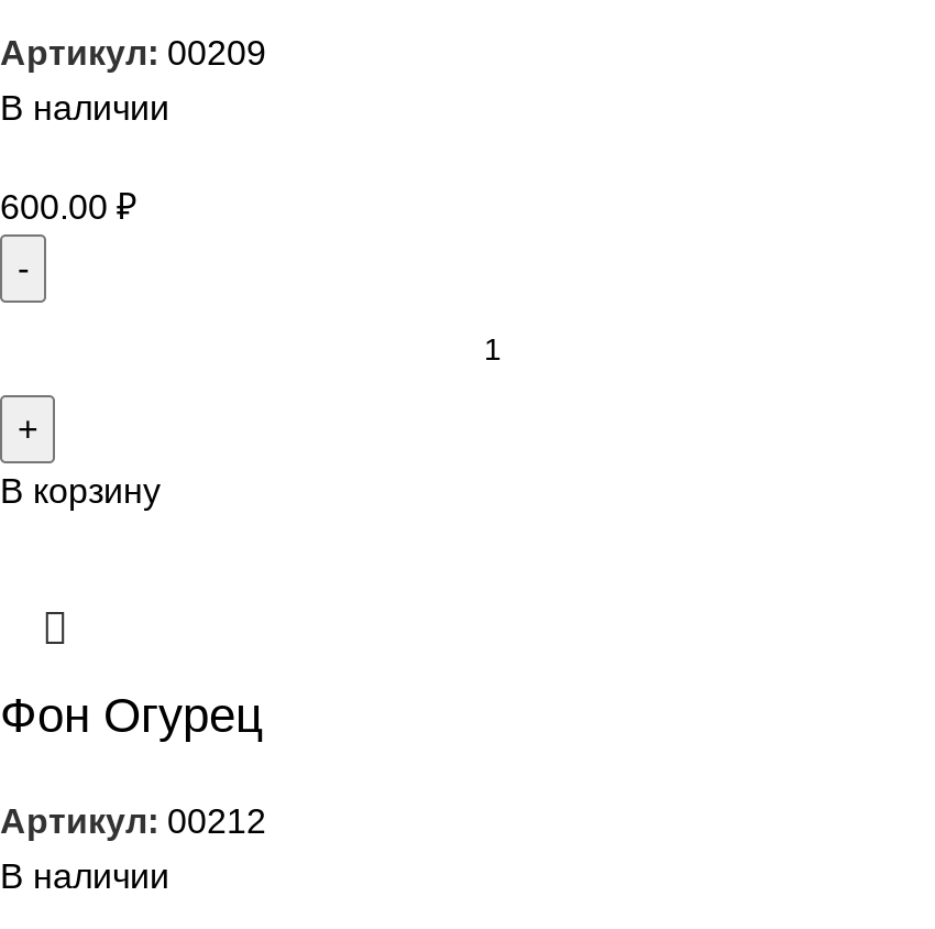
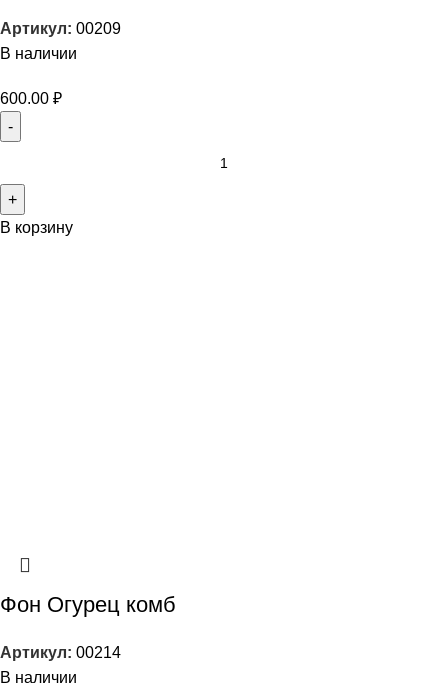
- Фон Огурец
+ Фон Огурец комб

- Артикул: 00212
+ Артикул: 00214
